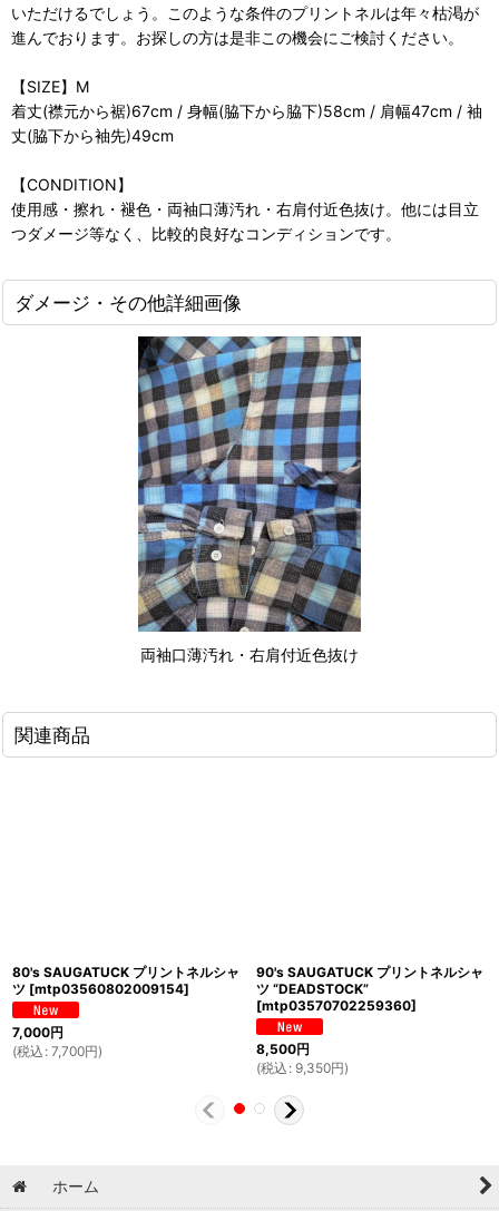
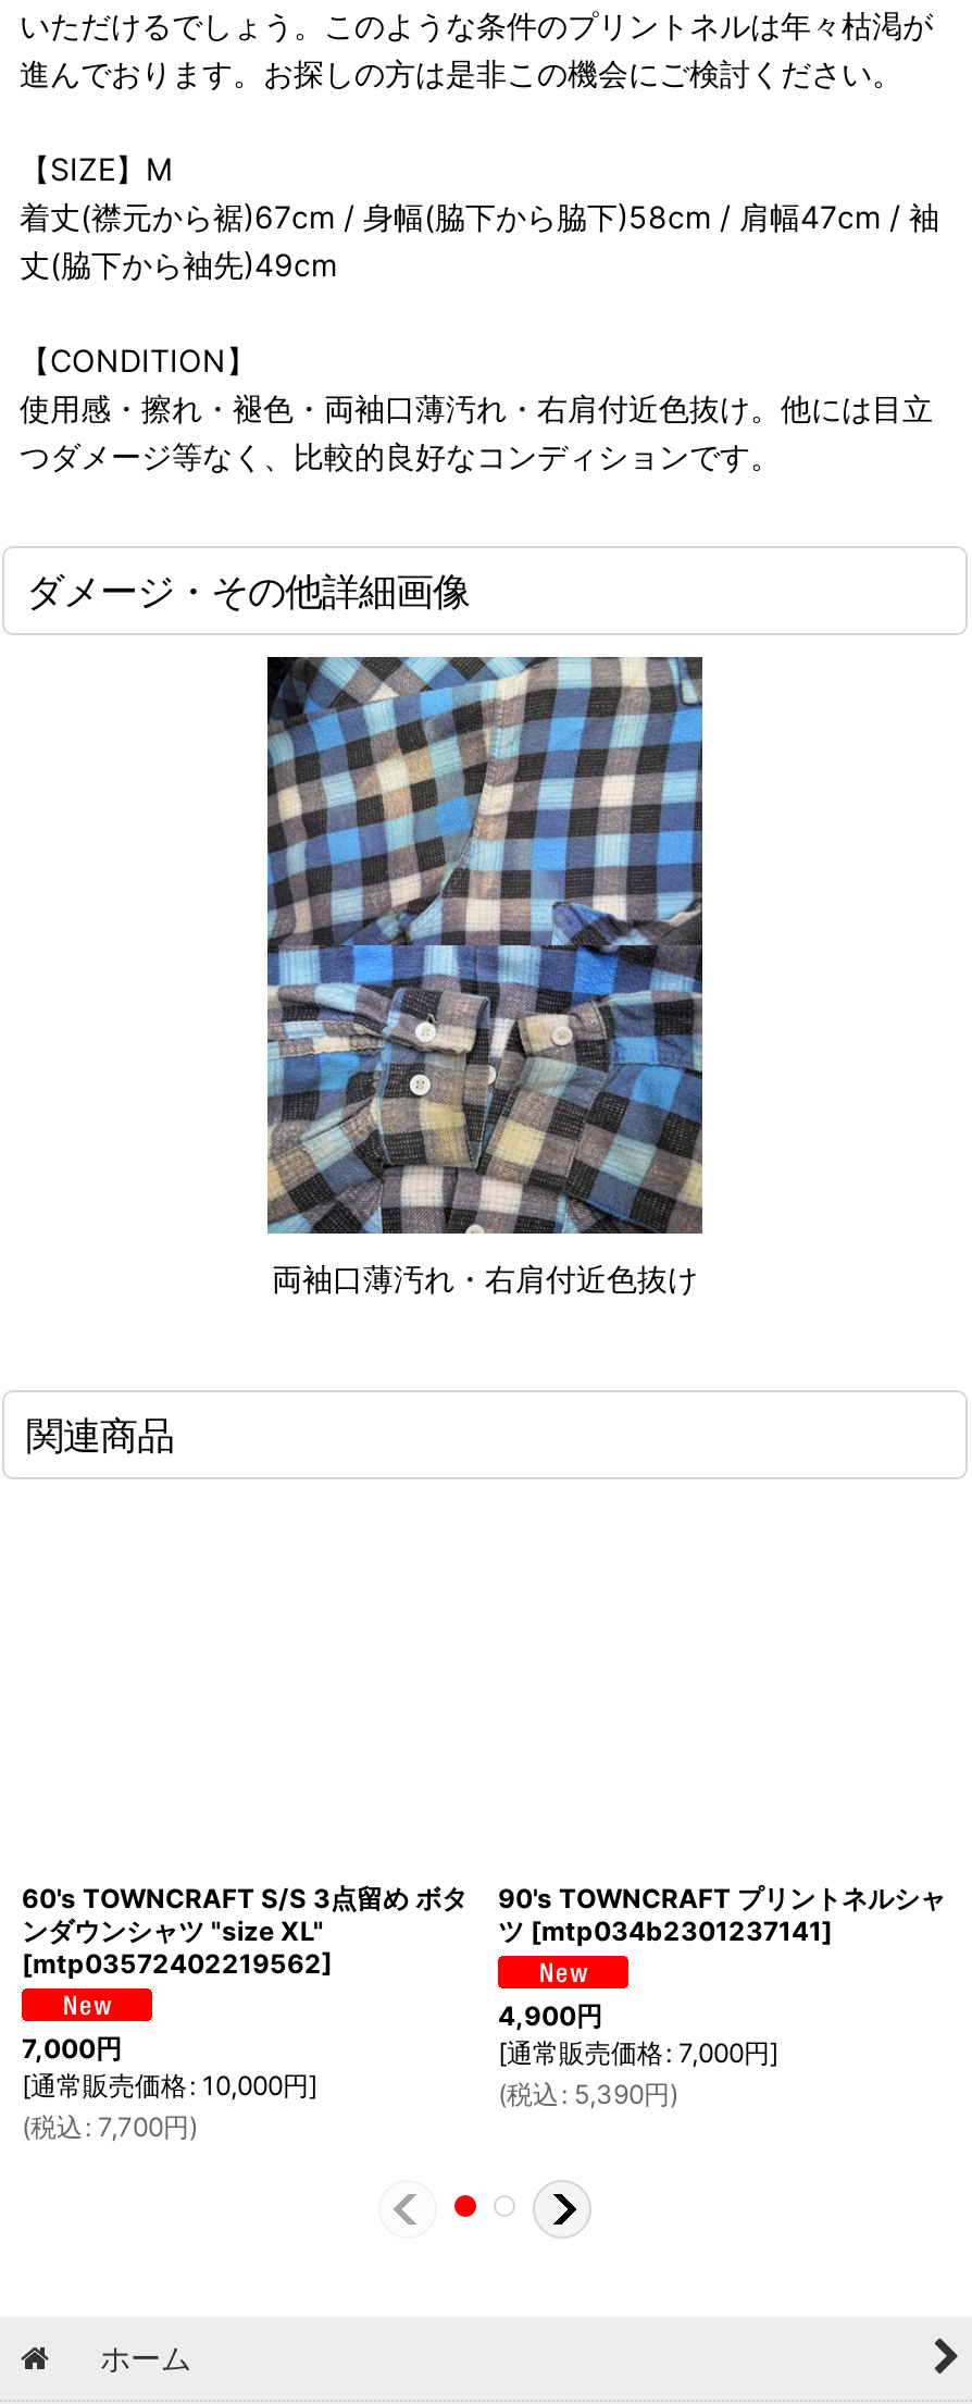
- 80's SAUGATUCK プリントネルシャ
- ツ [mtp03560802009154]
+ 60's TOWNCRAFT S/S 3点留め ボタ
+ ンダウンシャツ "size XL"
+ [mtp03572402219562]

- 90's SAUGATUCK プリントネルシャ
- ツ “DEADSTOCK”
- [mtp03570702259360]
+ 90's TOWNCRAFT プリントネルシャ
+ ツ [mtp034b2301237141]

+ [通常販売価格: 10,000円]

- 8,500円
- (税込: 9,350円)
+ 4,900円
+ [通常販売価格: 7,000円]
+ (税込: 5,390円)
